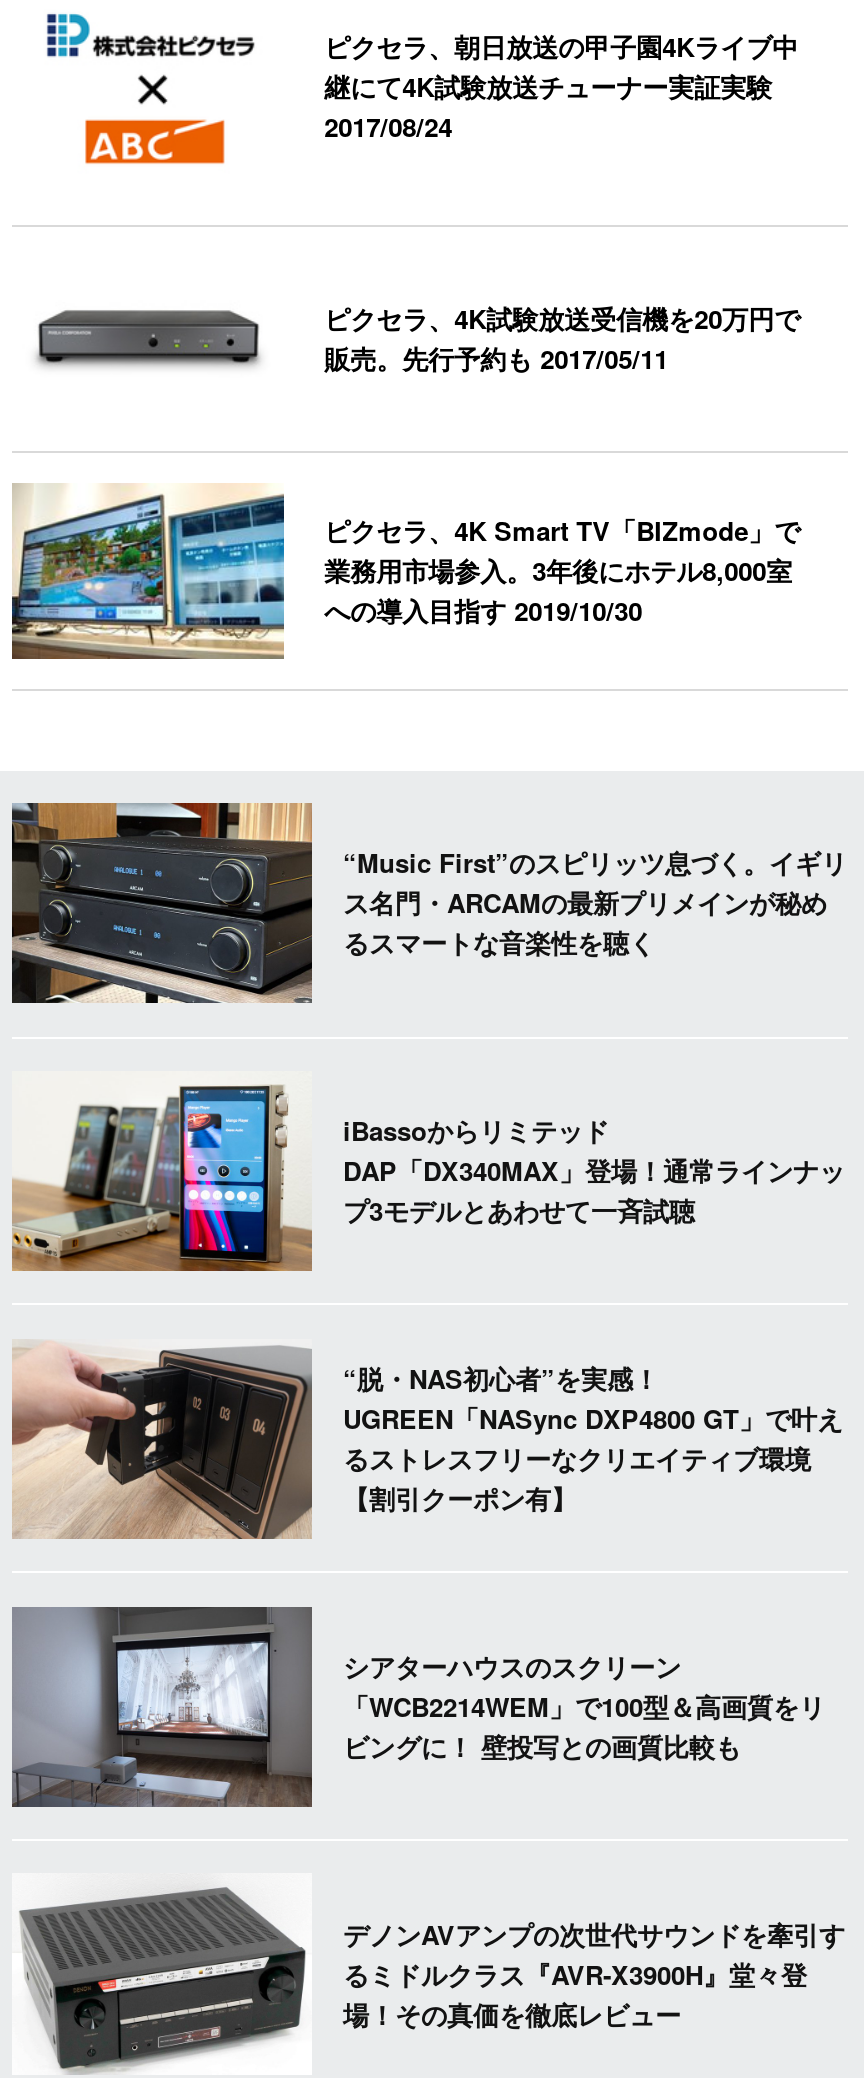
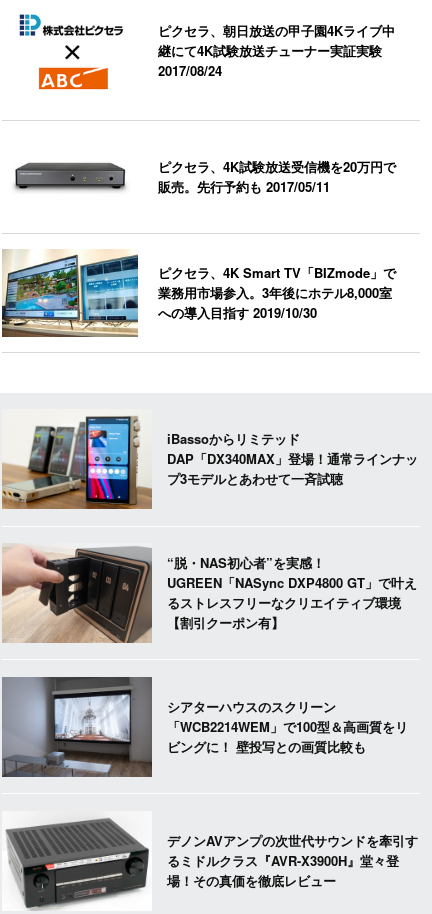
- [image]
- “Music First”のスピリッツ息づく。イギリ
- ス名門・ARCAMの最新プリメインが秘め
- るスマートな音楽性を聴く
